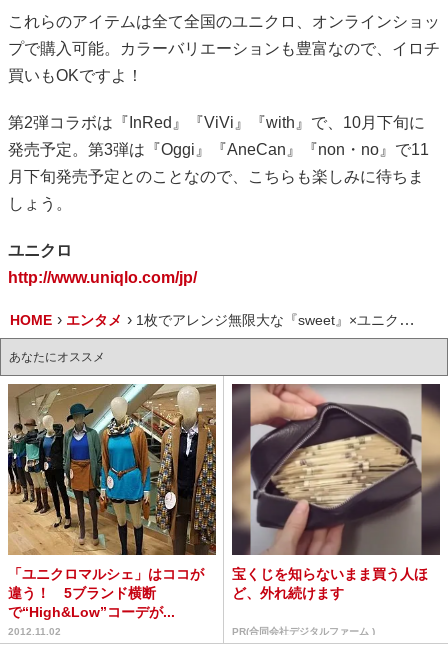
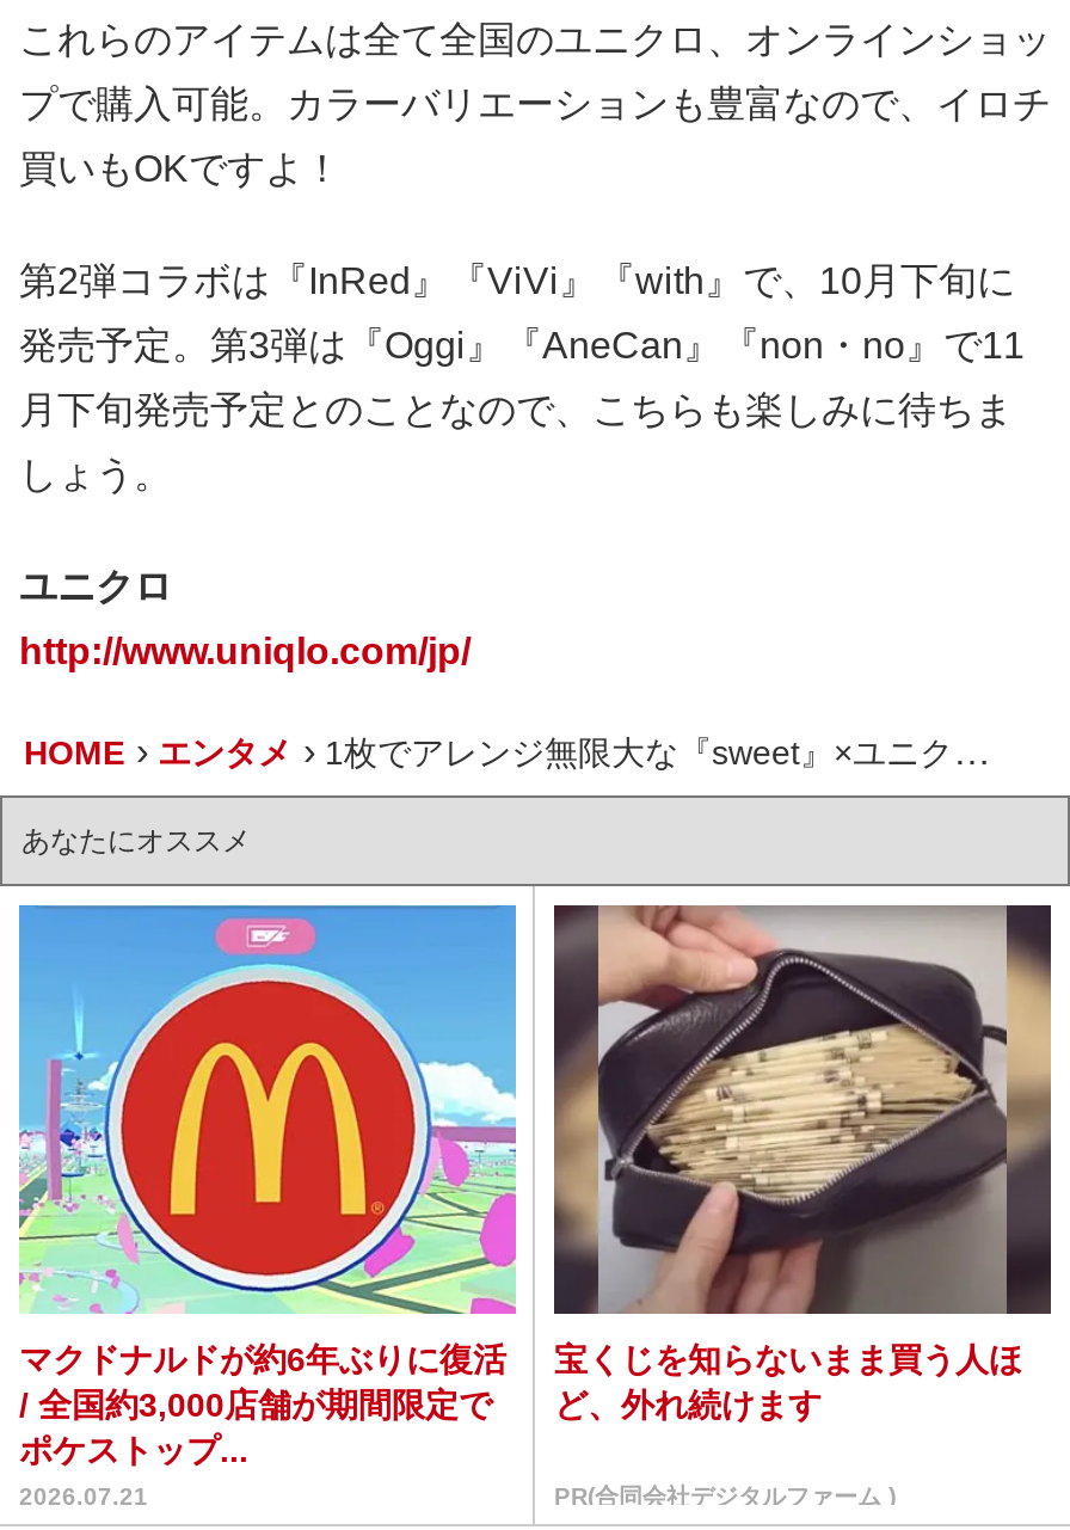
- [image]
- 「ユニクロマルシェ」はココが
- 違う！ 5ブランド横断
- で“High&Low”コーデが...
- 2012.11.02
+ [image]
+ マクドナルドが約6年ぶりに復活
+ / 全国約3,000店舗が期間限定で
+ ポケストップ...
+ 2026.07.21
